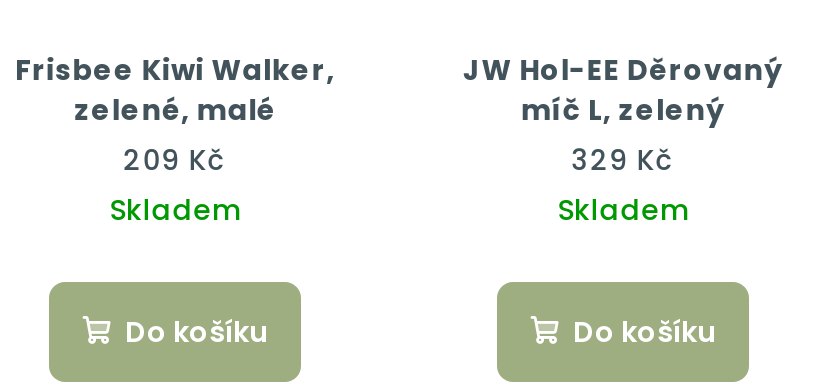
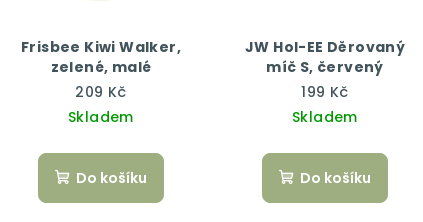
- míč L, zelený
+ míč S, červený

- 329 Kč
+ 199 Kč
